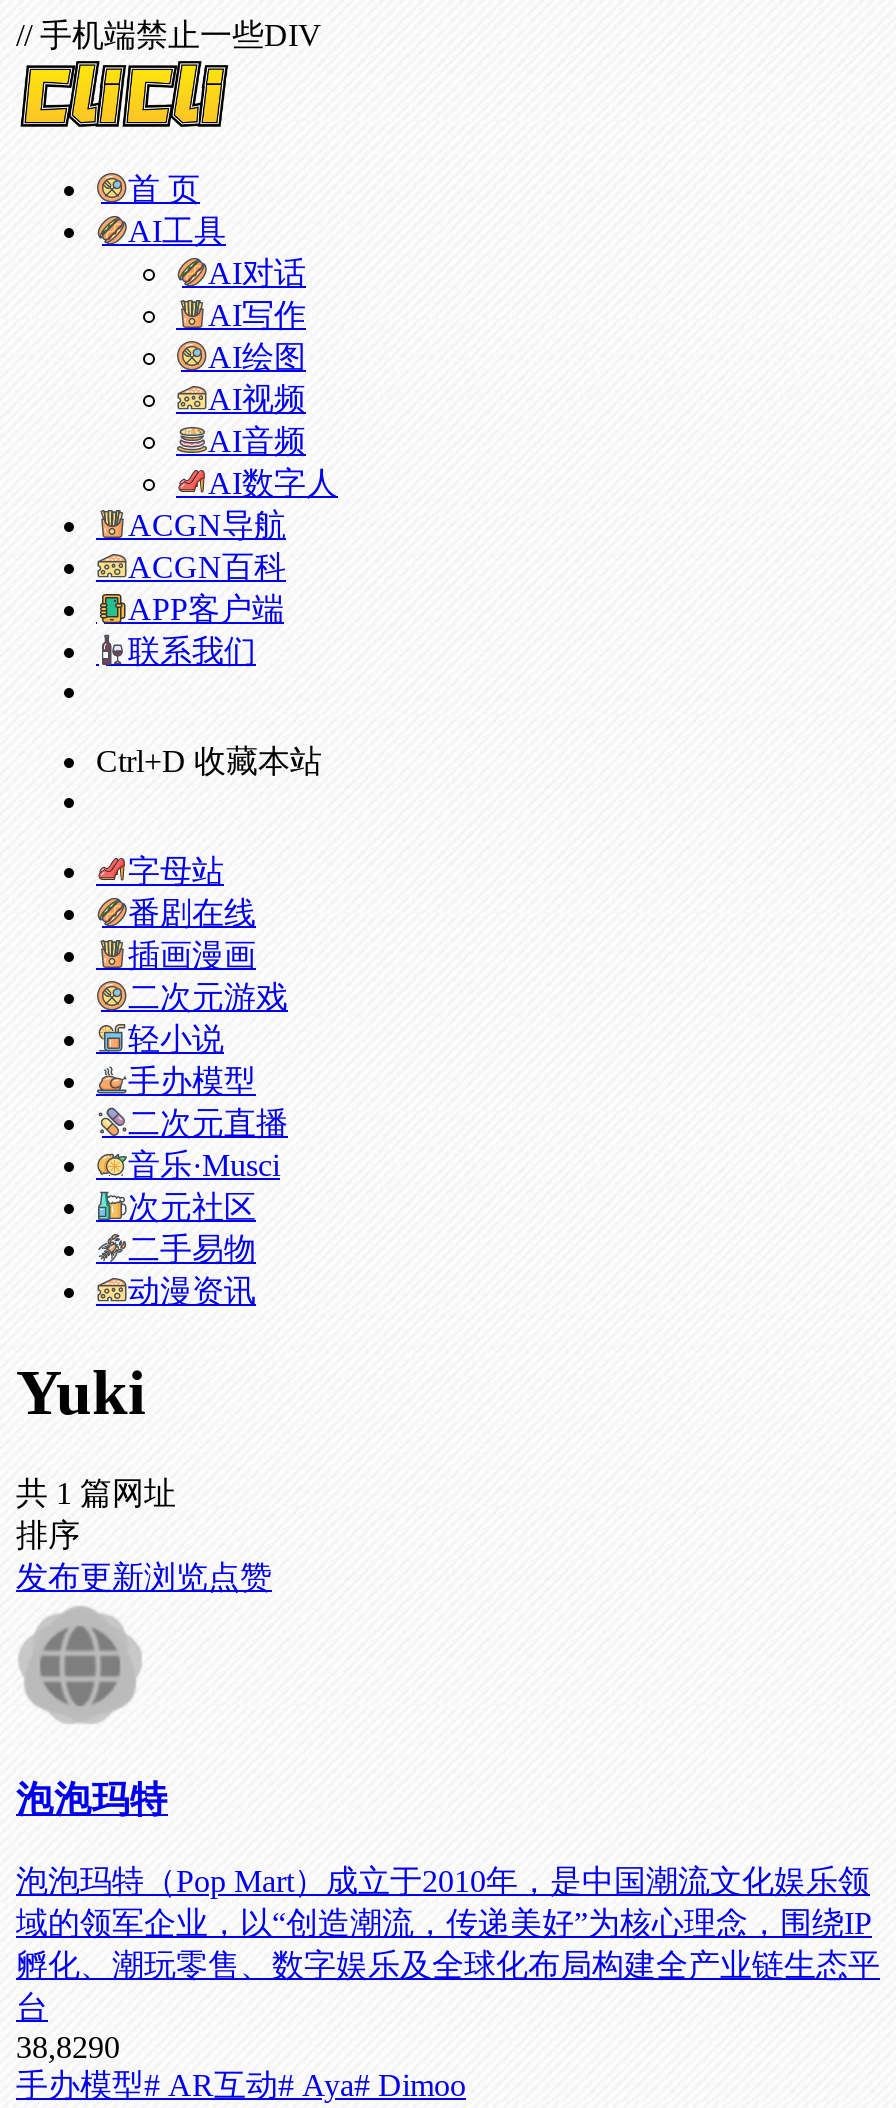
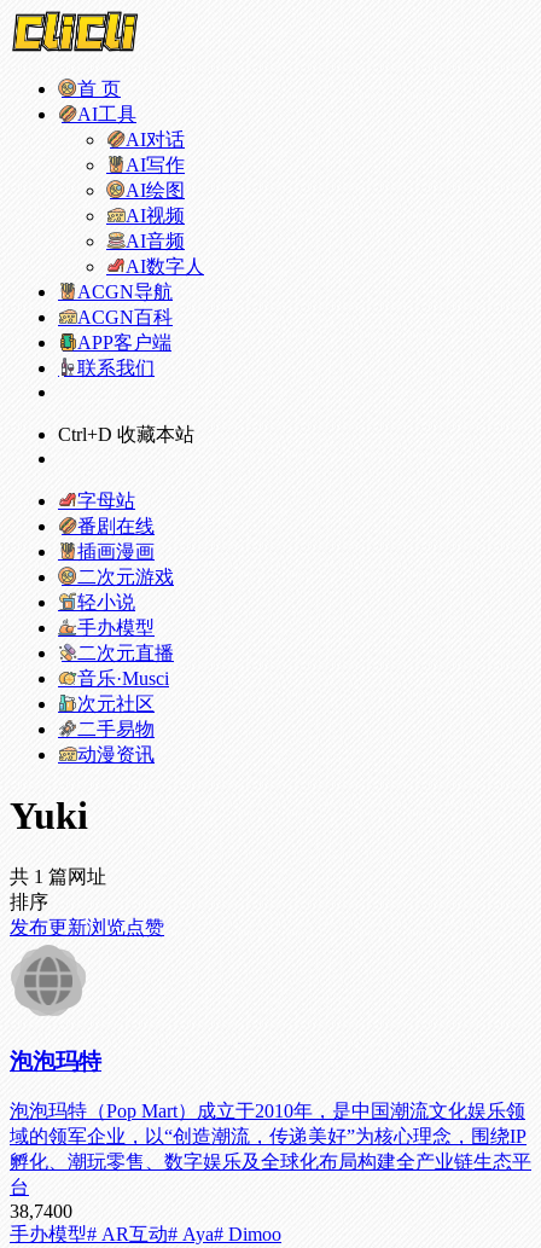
- // 手机端禁止一些DIV

- 38,8290
+ 38,7400
